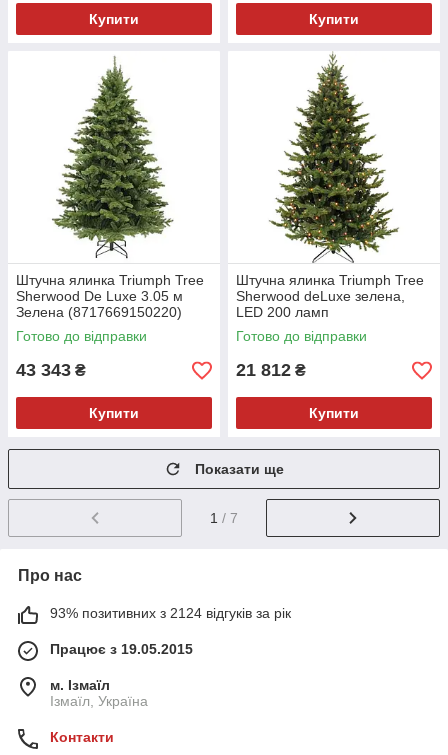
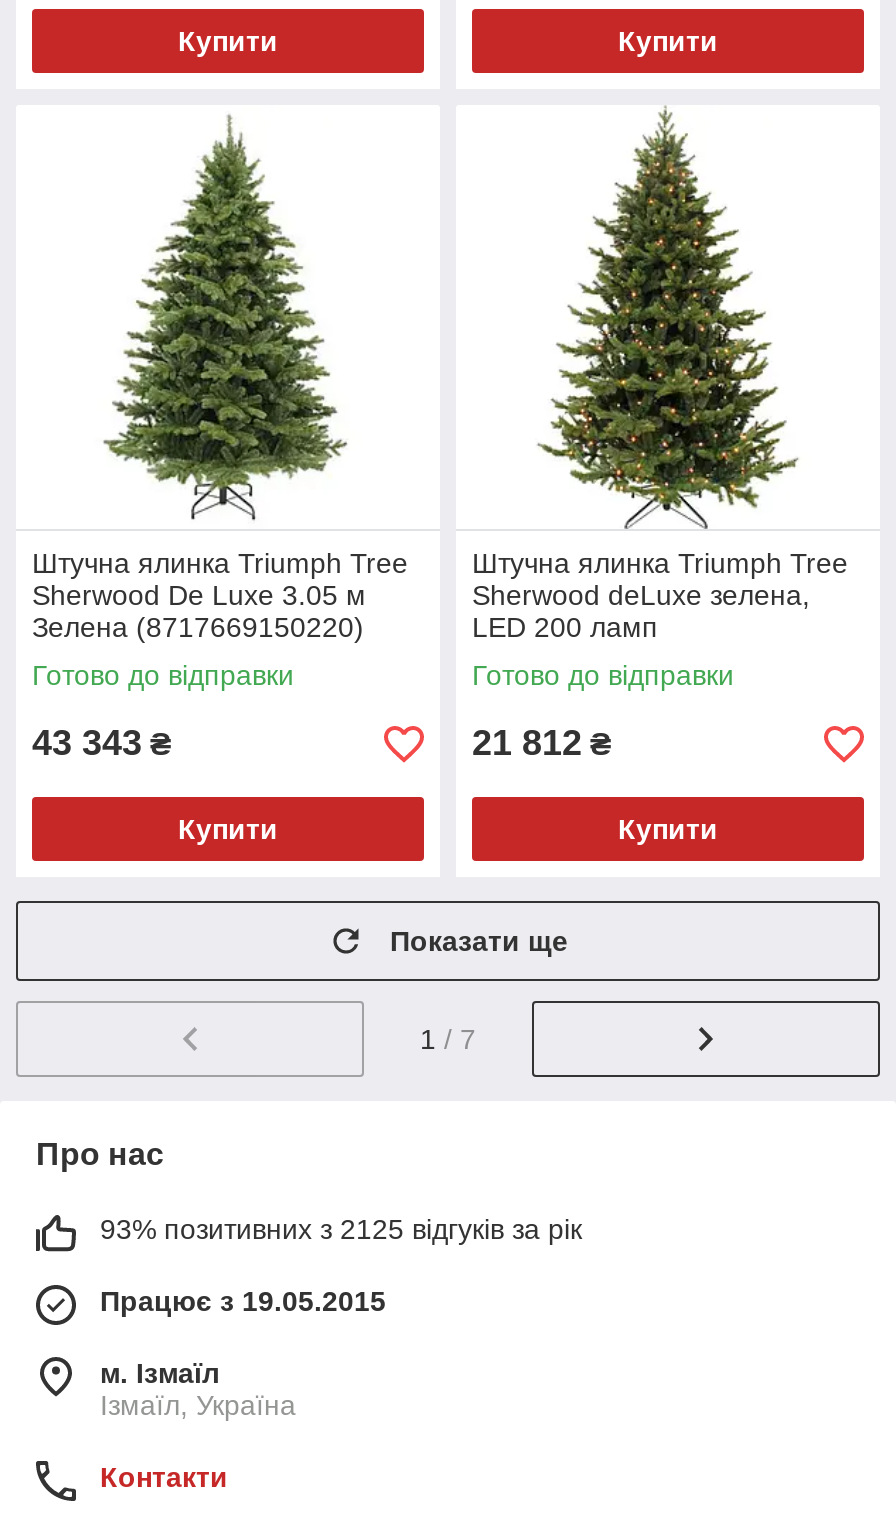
- 93% позитивних з 2124 відгуків за рік
+ 93% позитивних з 2125 відгуків за рік
